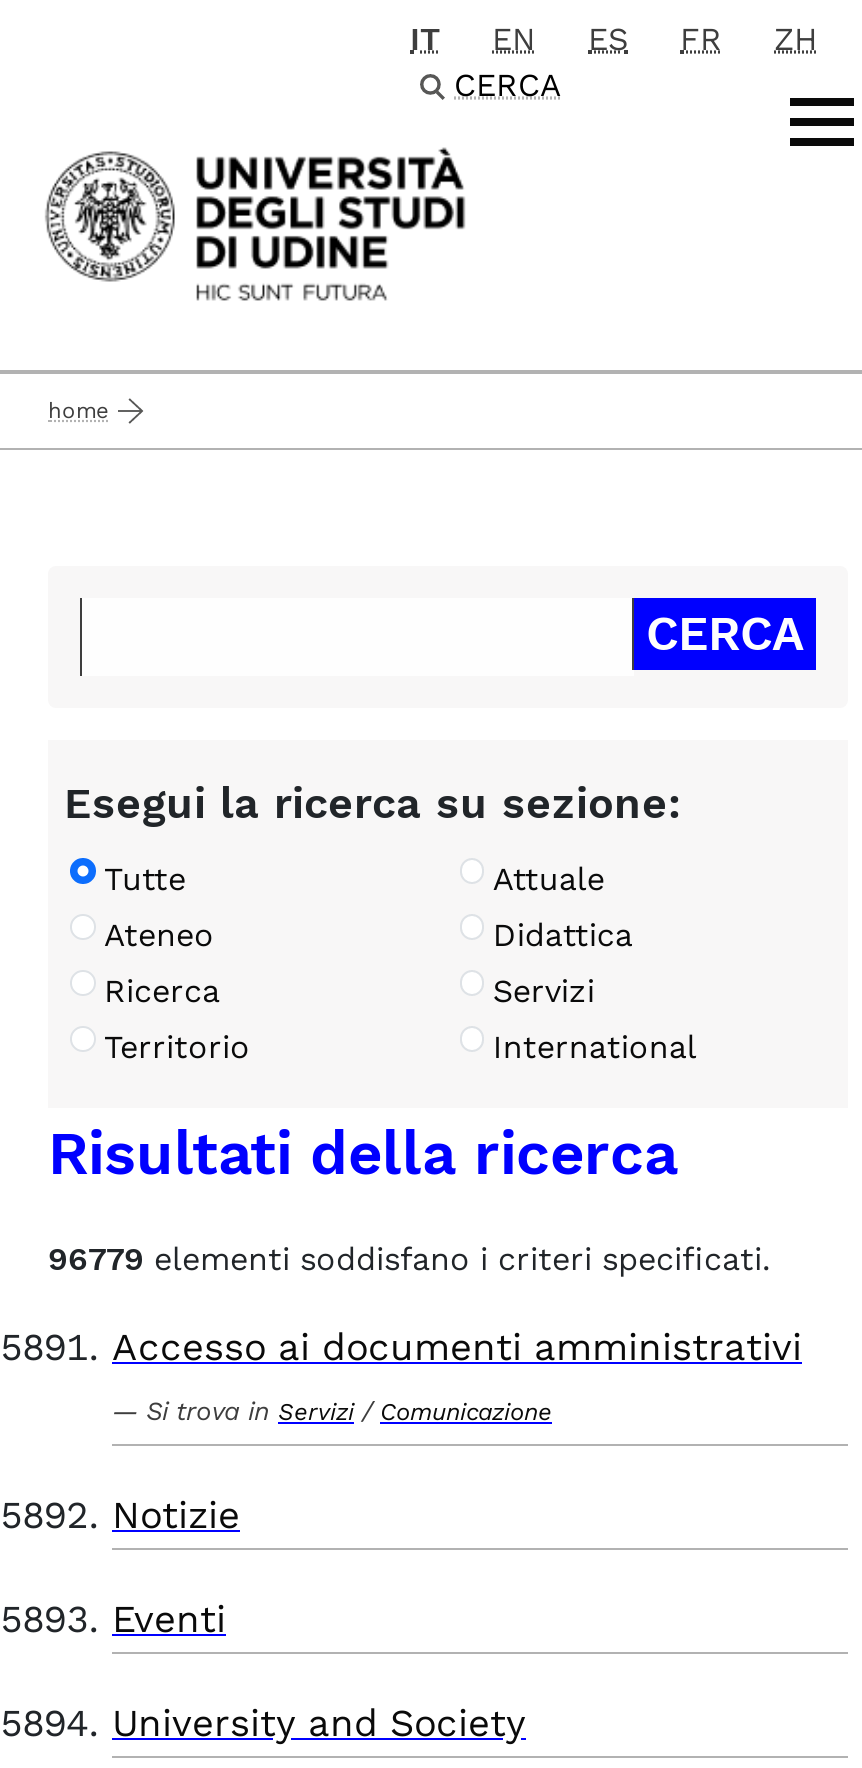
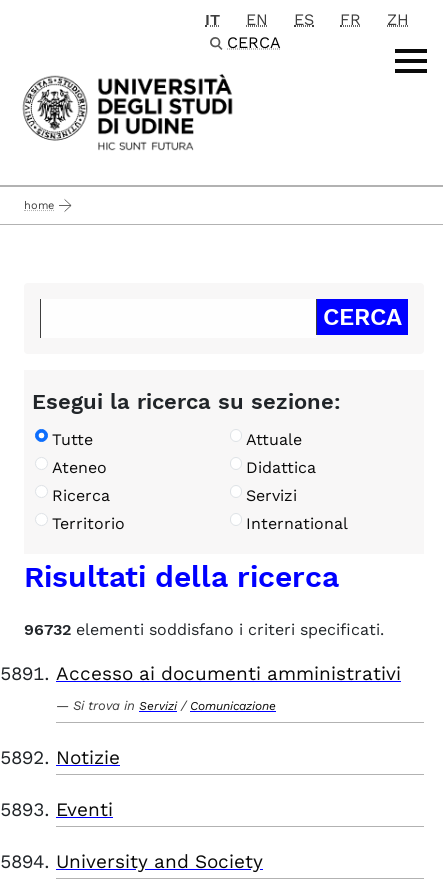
- 96779 elementi soddisfano i criteri specificati.
+ 96732 elementi soddisfano i criteri specificati.
